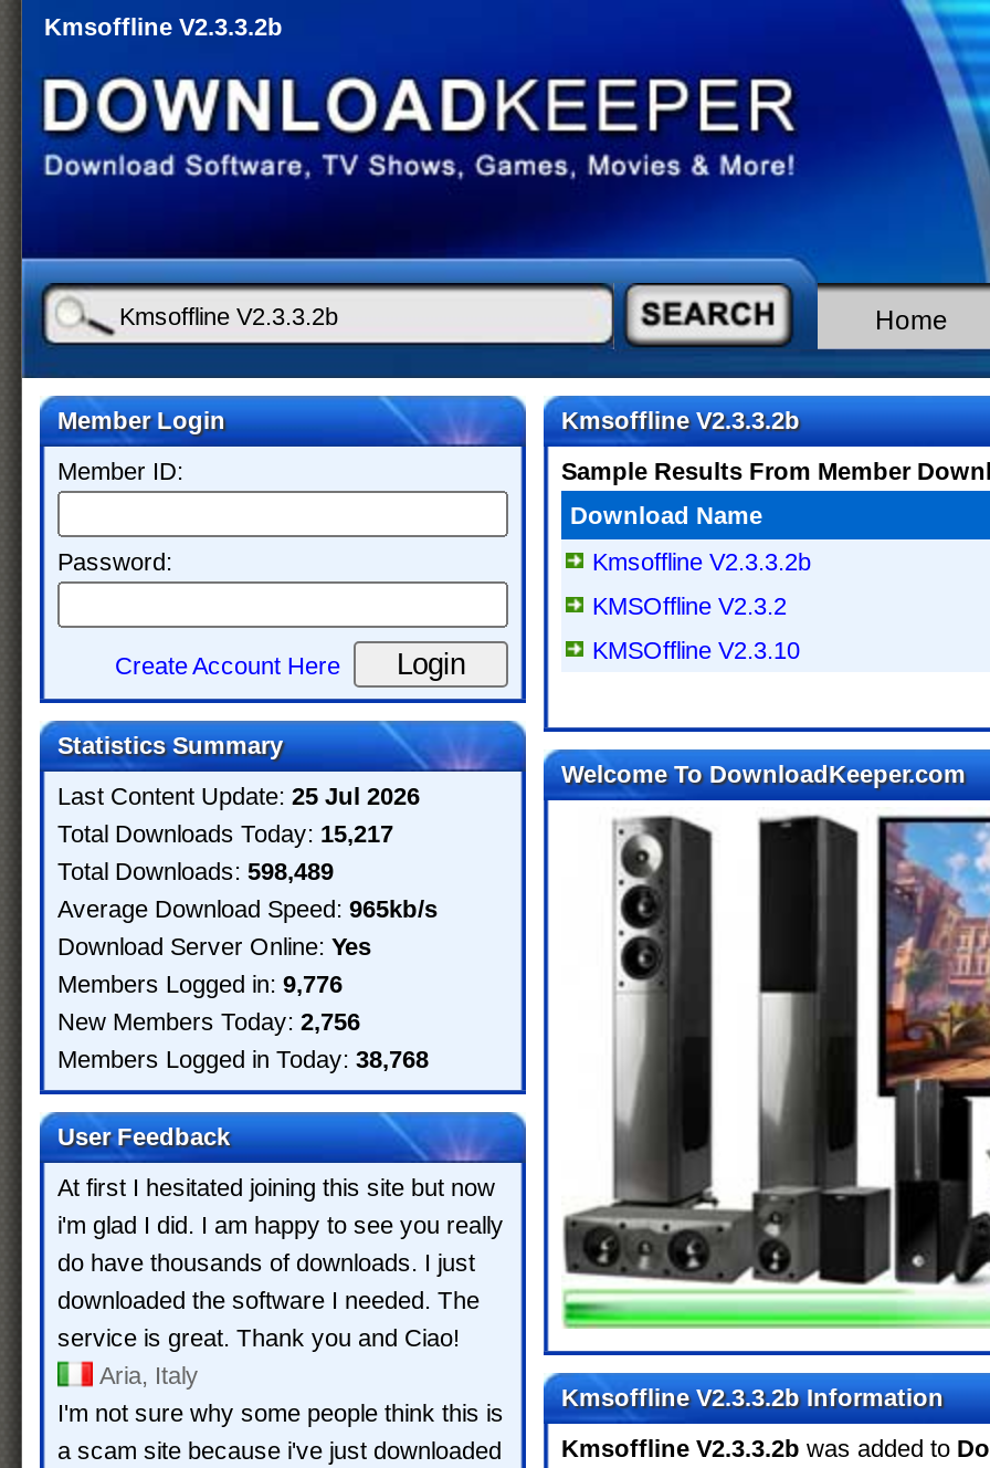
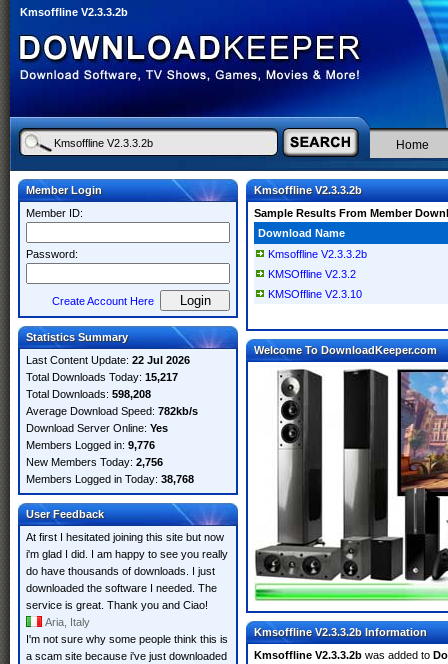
- Last Content Update: 25 Jul 2026
+ Last Content Update: 22 Jul 2026

- Total Downloads: 598,489
+ Total Downloads: 598,208

- Average Download Speed: 965kb/s
+ Average Download Speed: 782kb/s
